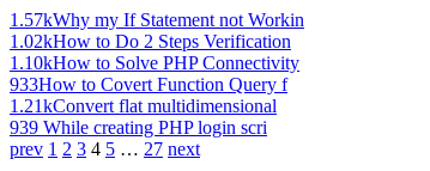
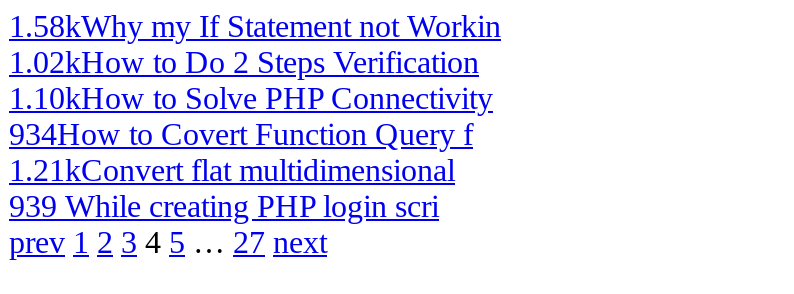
- 1.57kWhy my If Statement not Workin
+ 1.58kWhy my If Statement not Workin

- 933How to Covert Function Query f
+ 934How to Covert Function Query f
